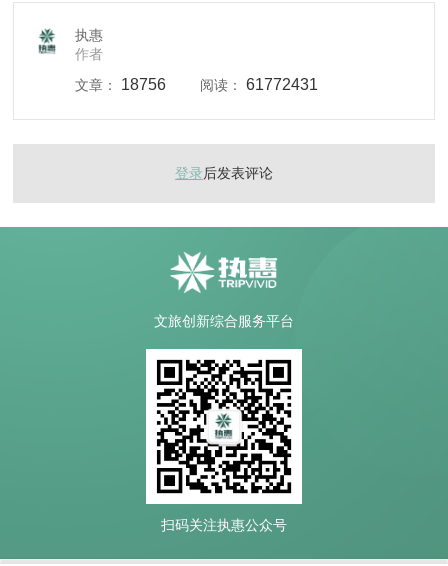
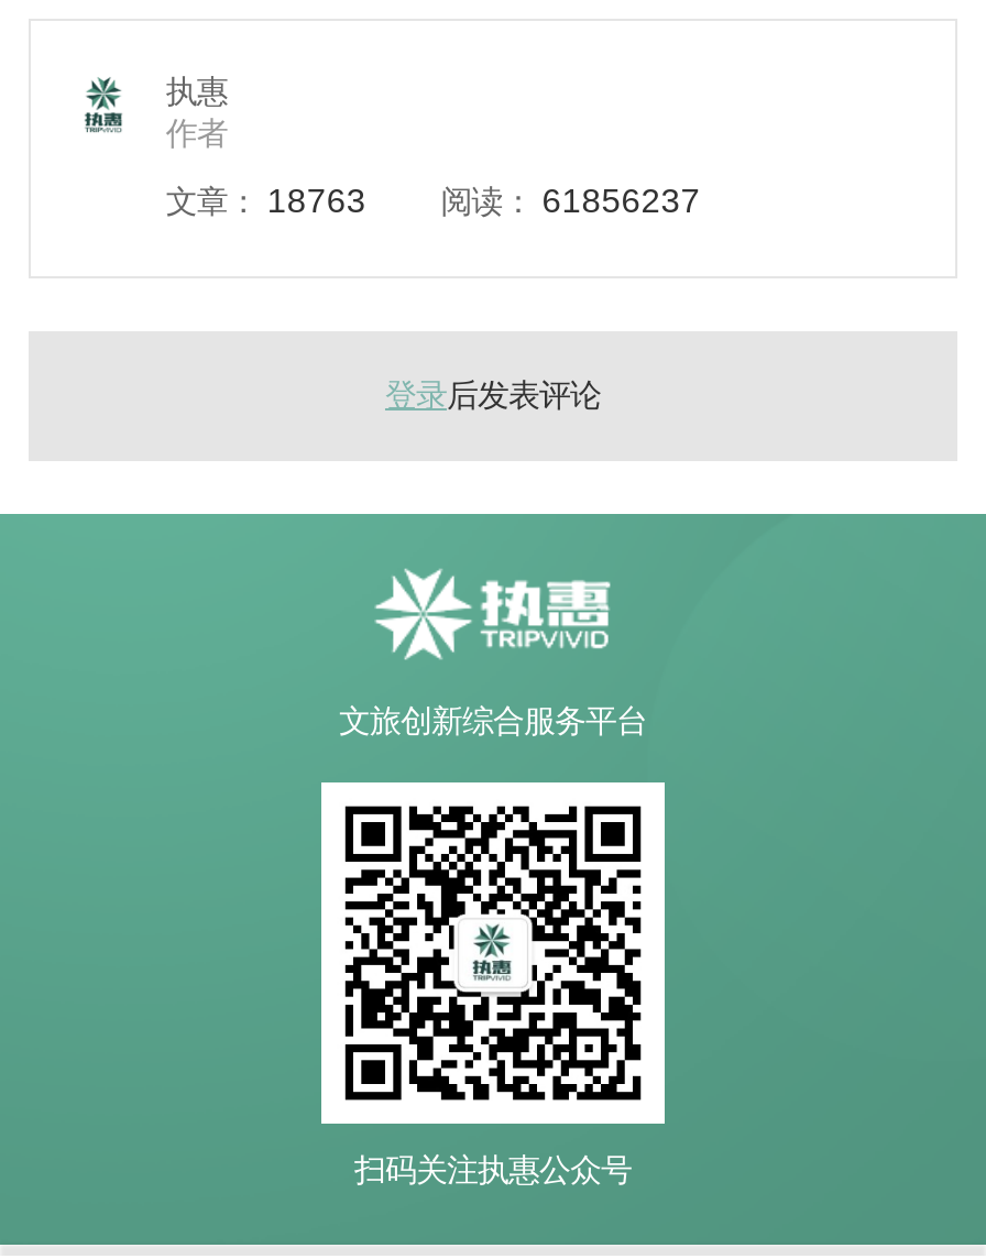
- 文章： 18756
+ 文章： 18763

- 阅读： 61772431
+ 阅读： 61856237
